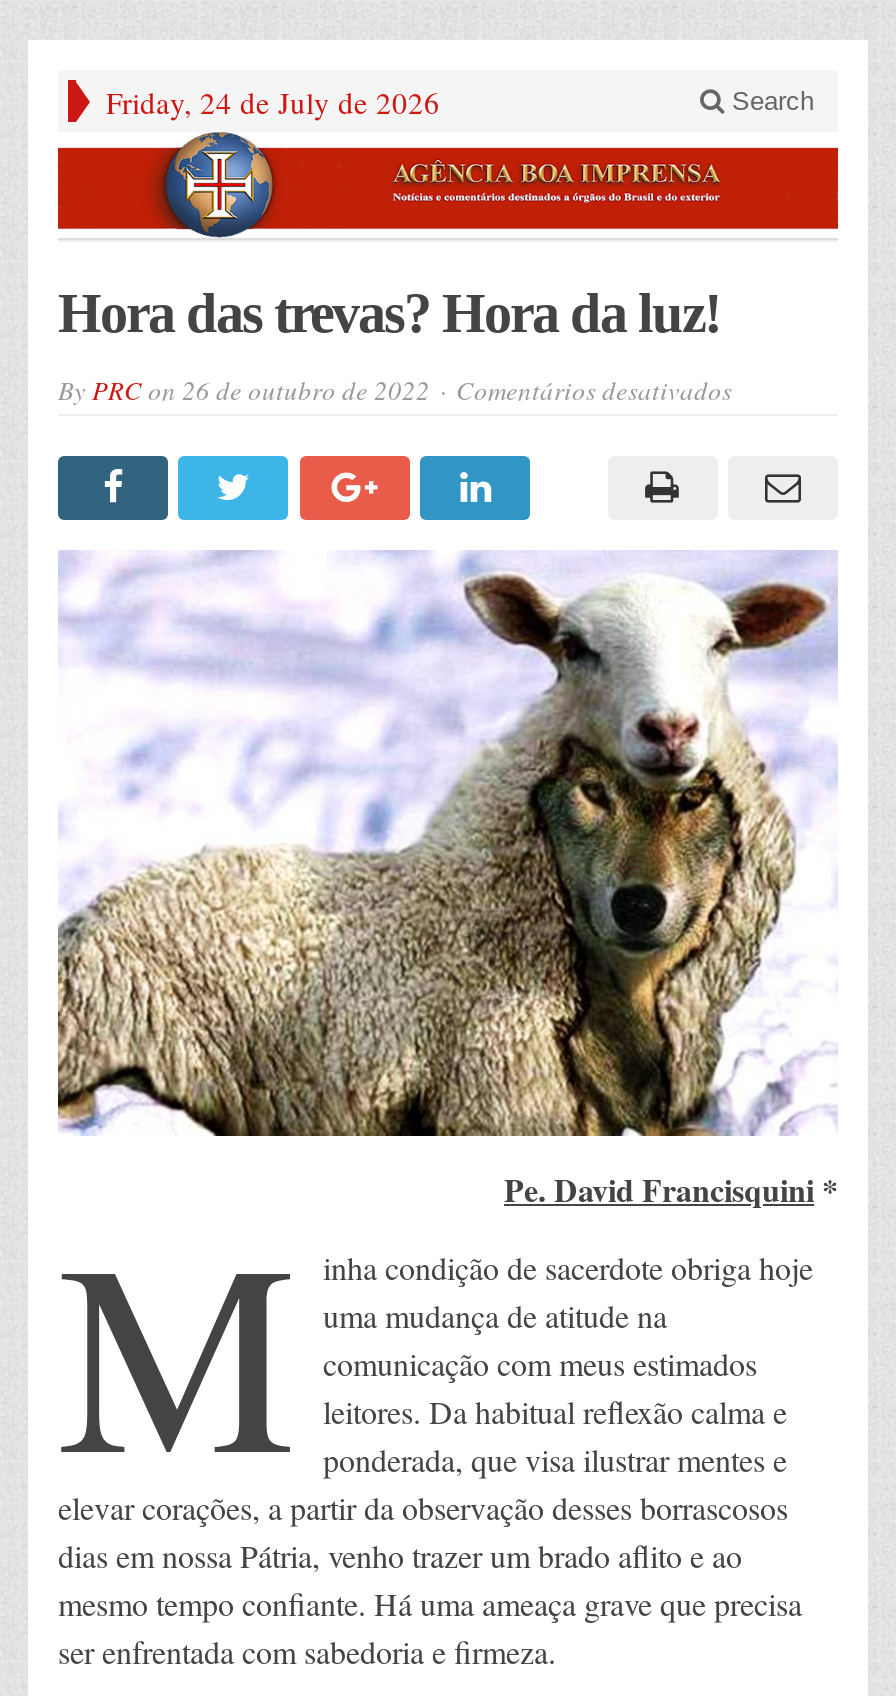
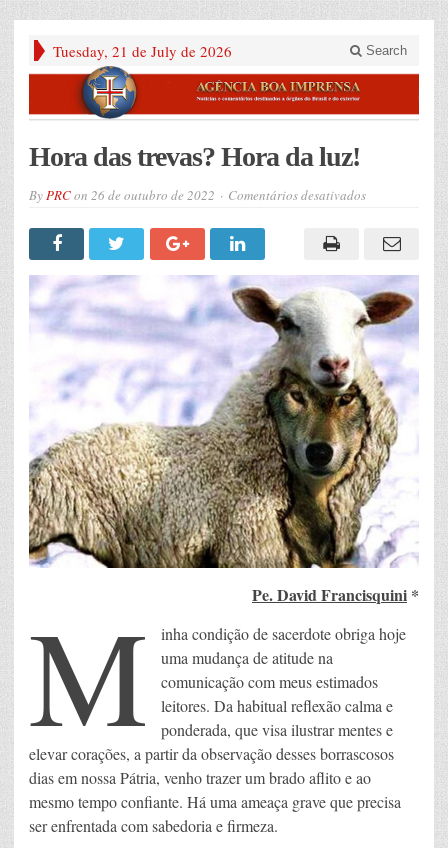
- Friday, 24 de July de 2026
+ Tuesday, 21 de July de 2026
